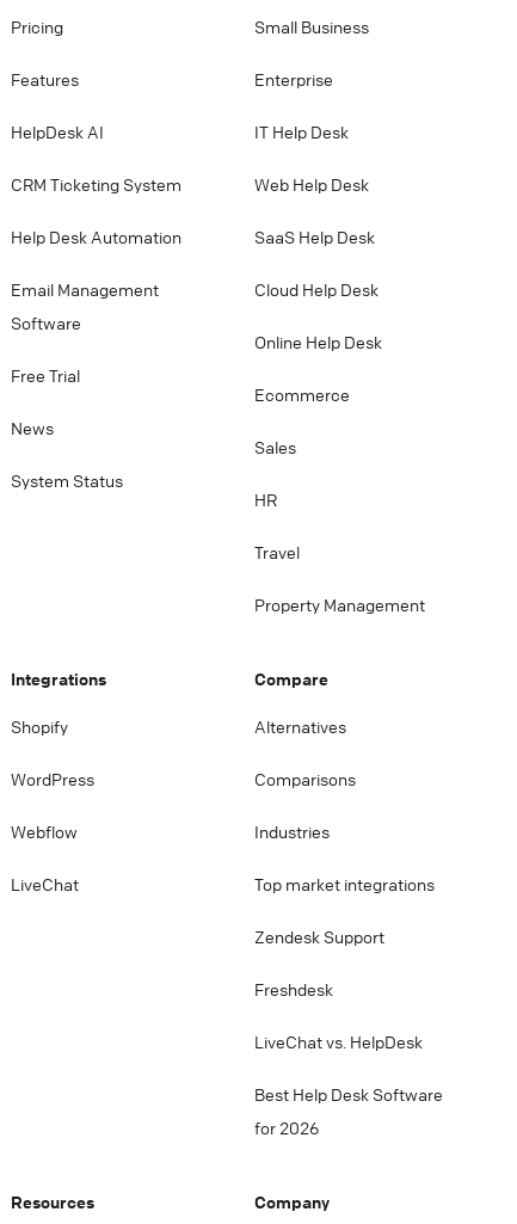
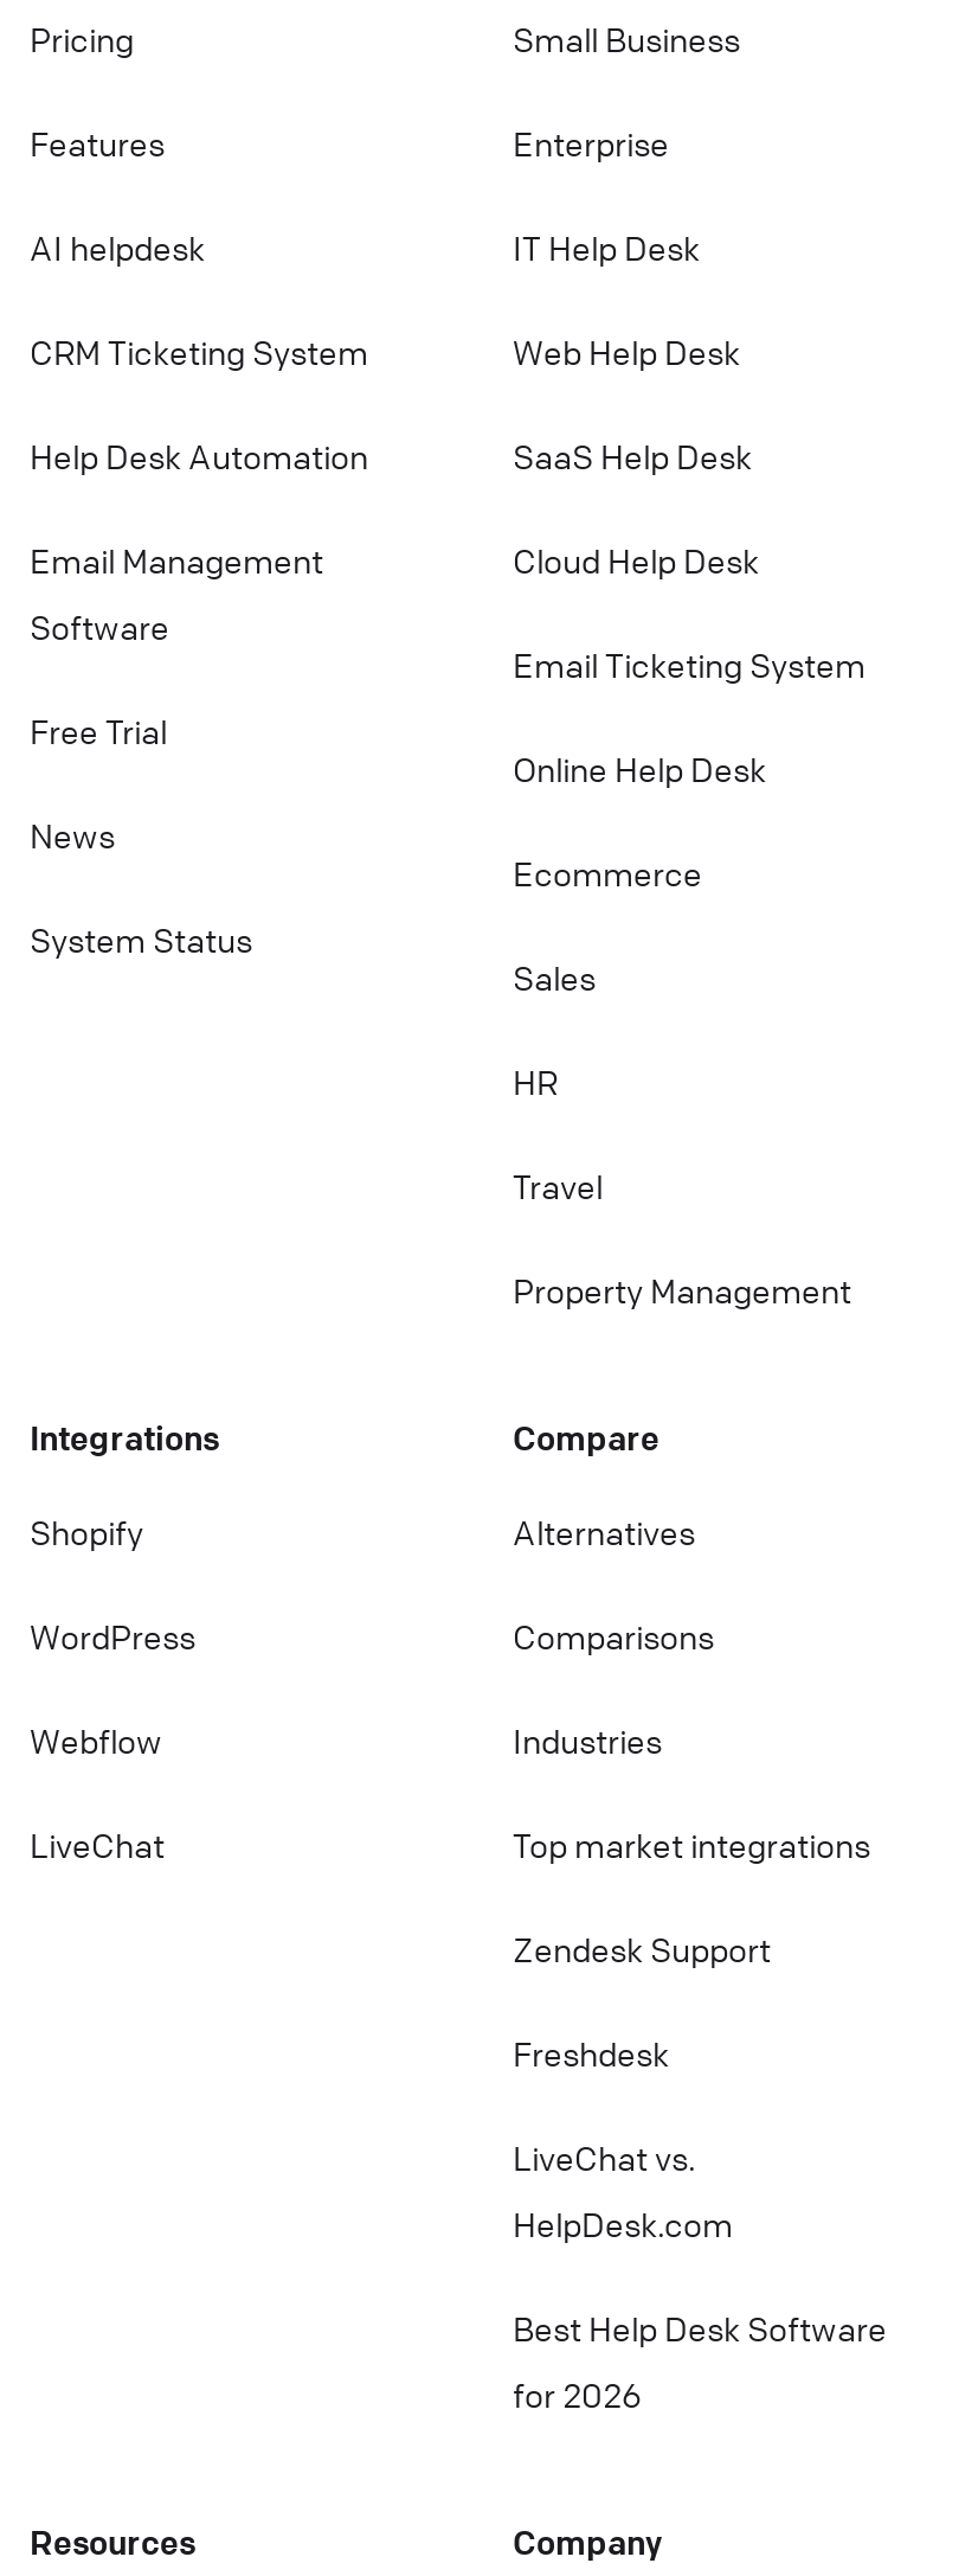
- HelpDesk AI
+ AI helpdesk

+ Email Ticketing System

- LiveChat vs. HelpDesk
+ LiveChat vs.
+ HelpDesk.com
